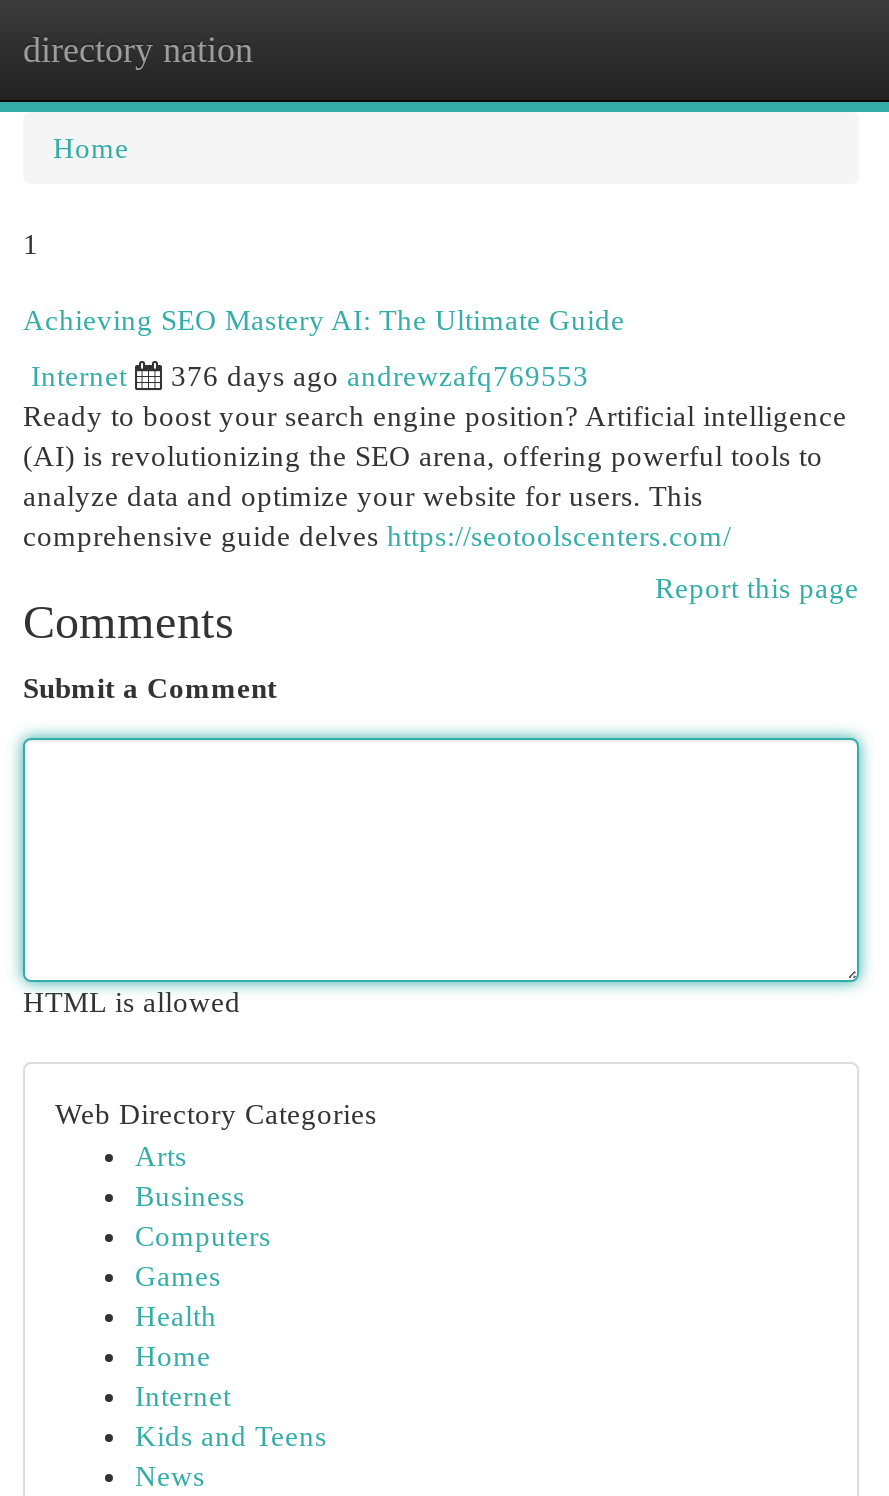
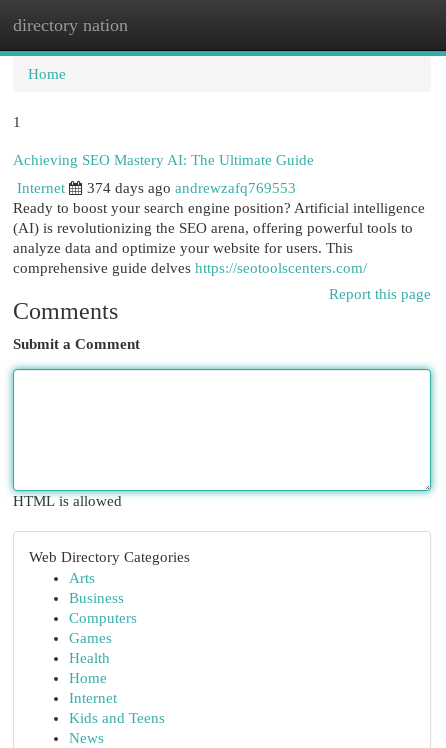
- 376 days ago andrewzafq769553
+ 374 days ago andrewzafq769553
